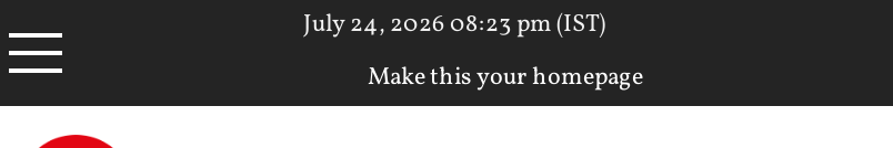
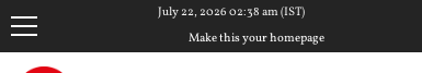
- July 24, 2026 08:23 pm (IST)
+ July 22, 2026 02:38 am (IST)
